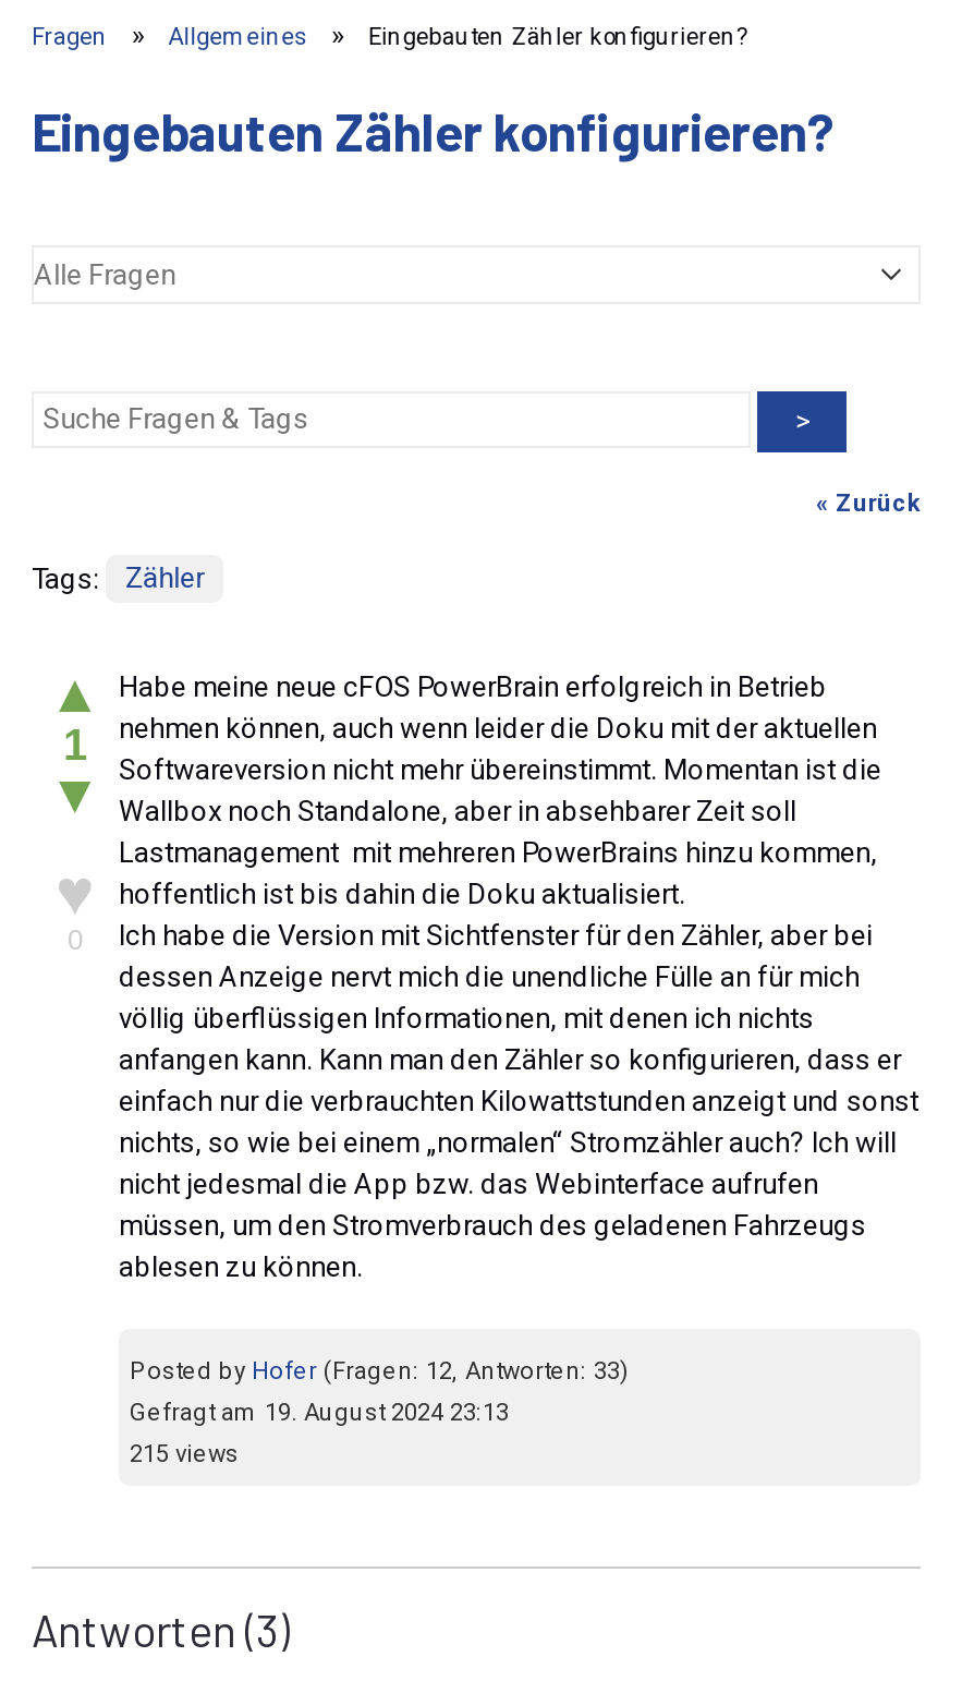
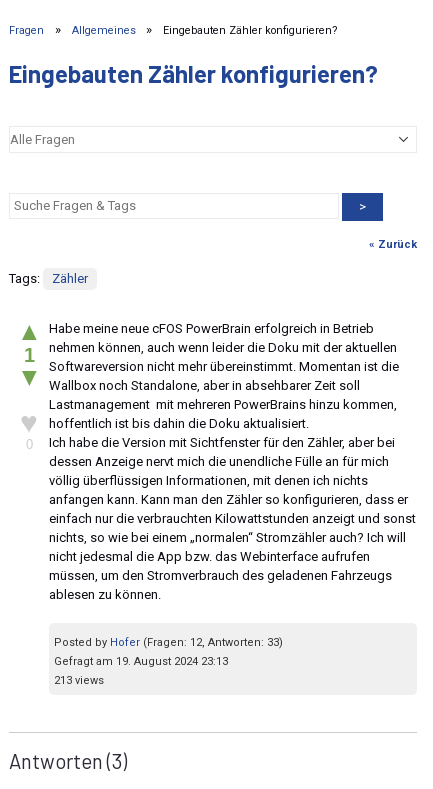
- 215 views
+ 213 views
